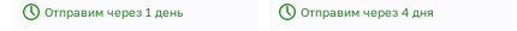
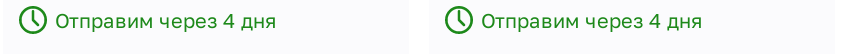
- Отправим через 1 дeнь
+ Отправим через 4 дня
